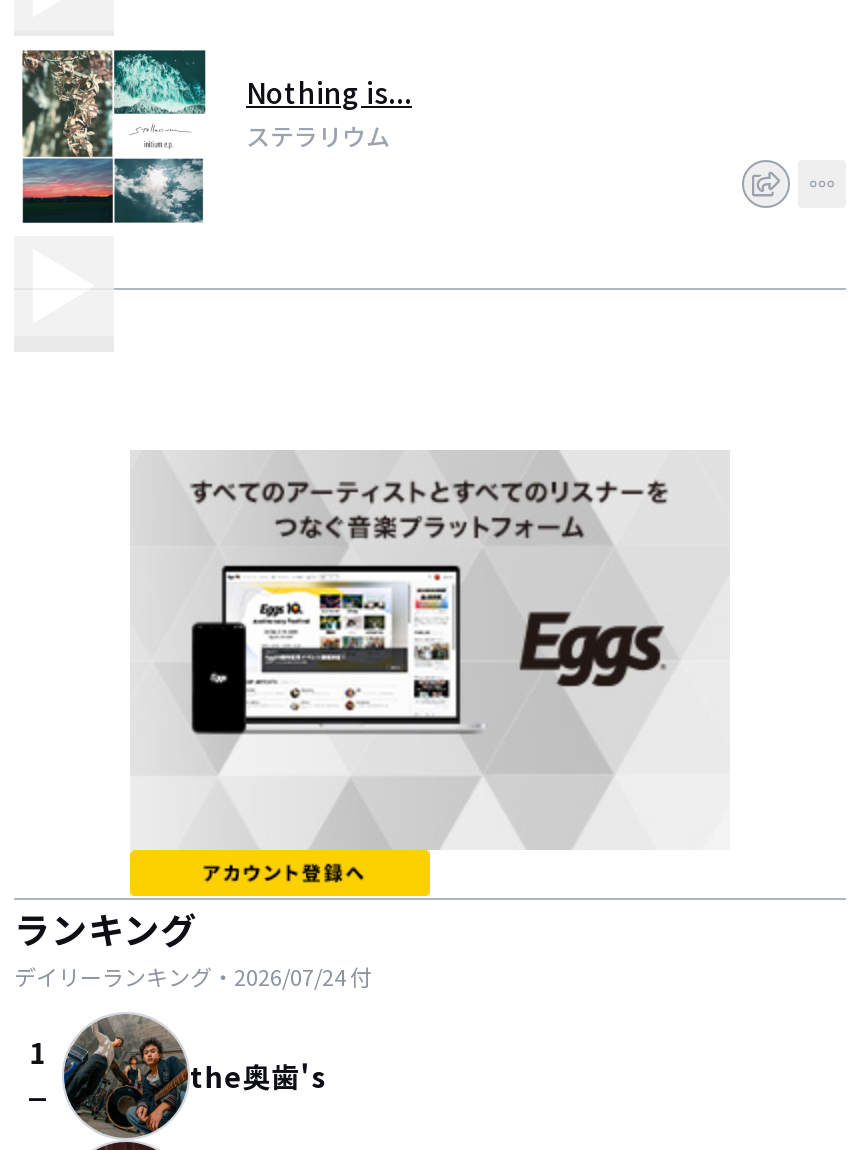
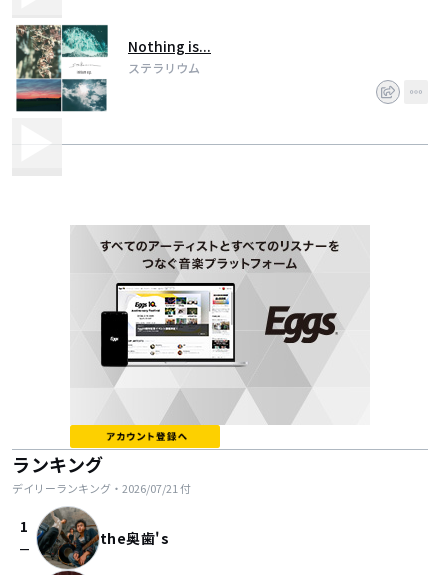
- デイリーランキング・2026/07/24付
+ デイリーランキング・2026/07/21付
